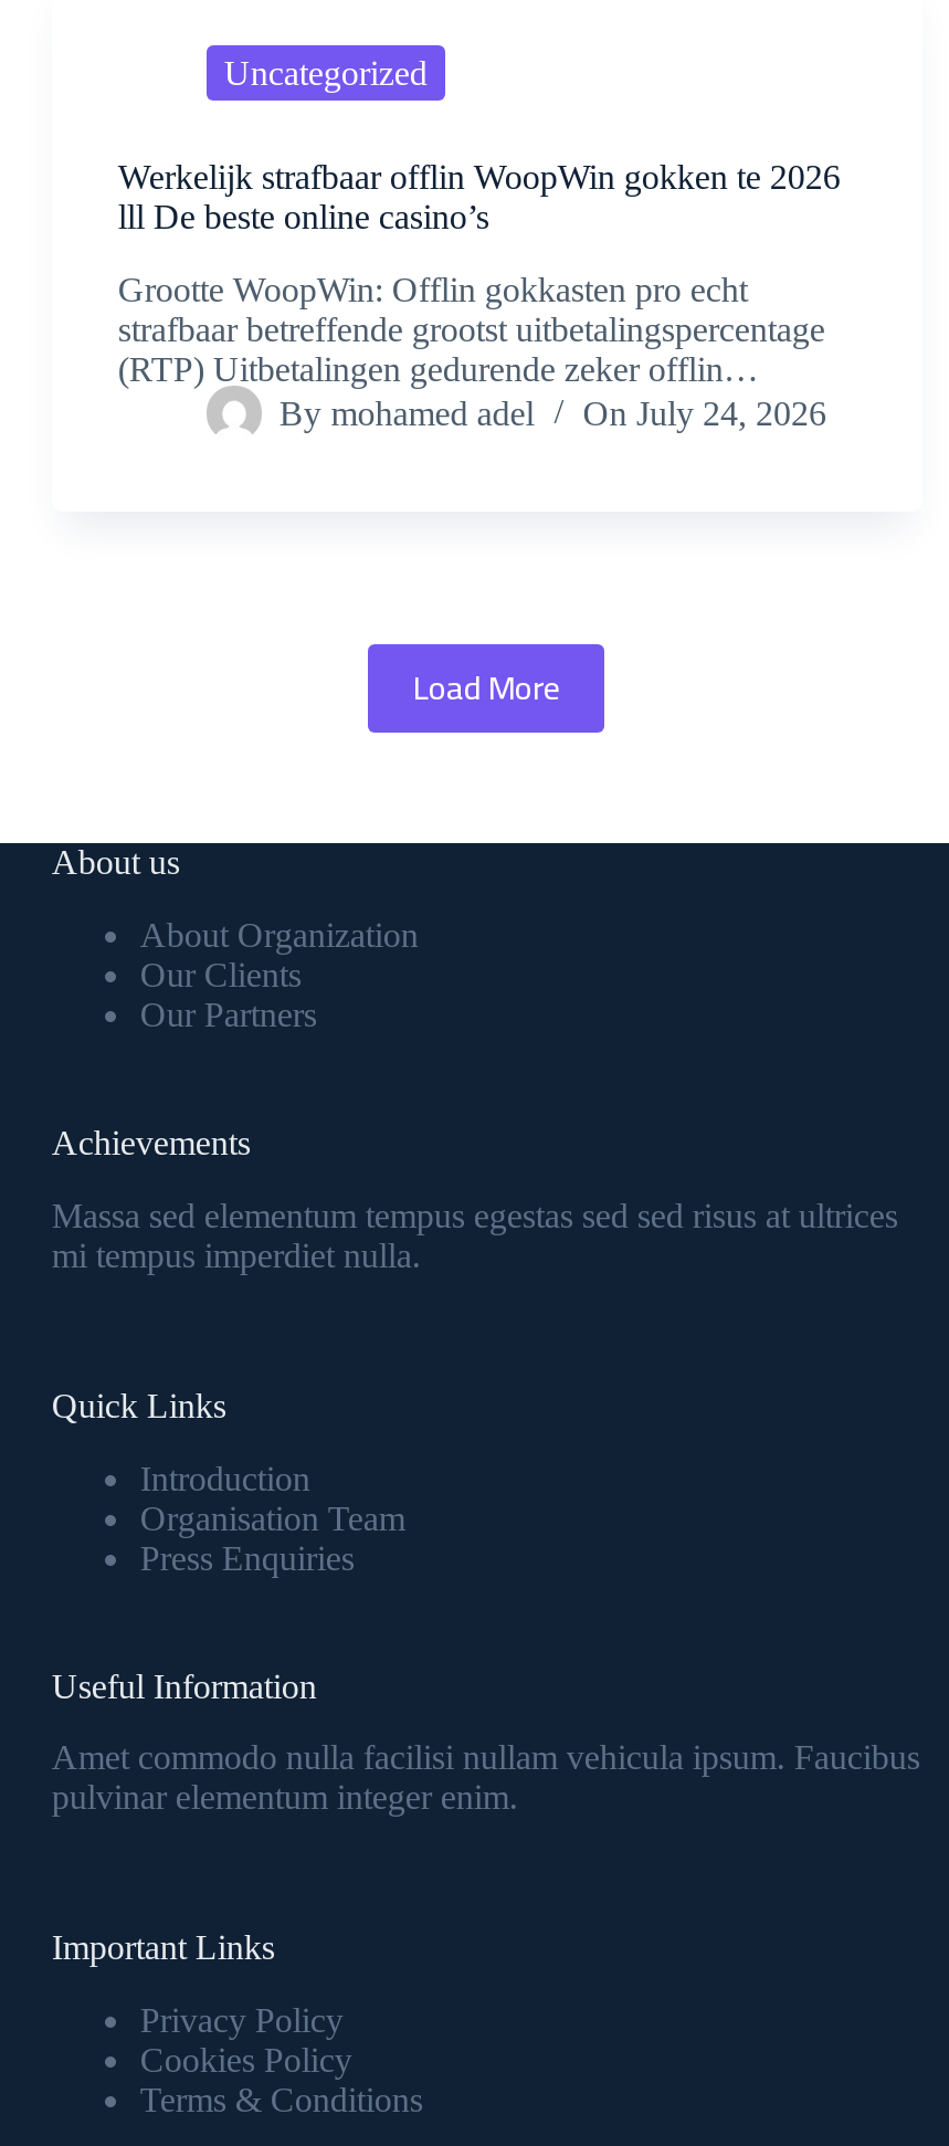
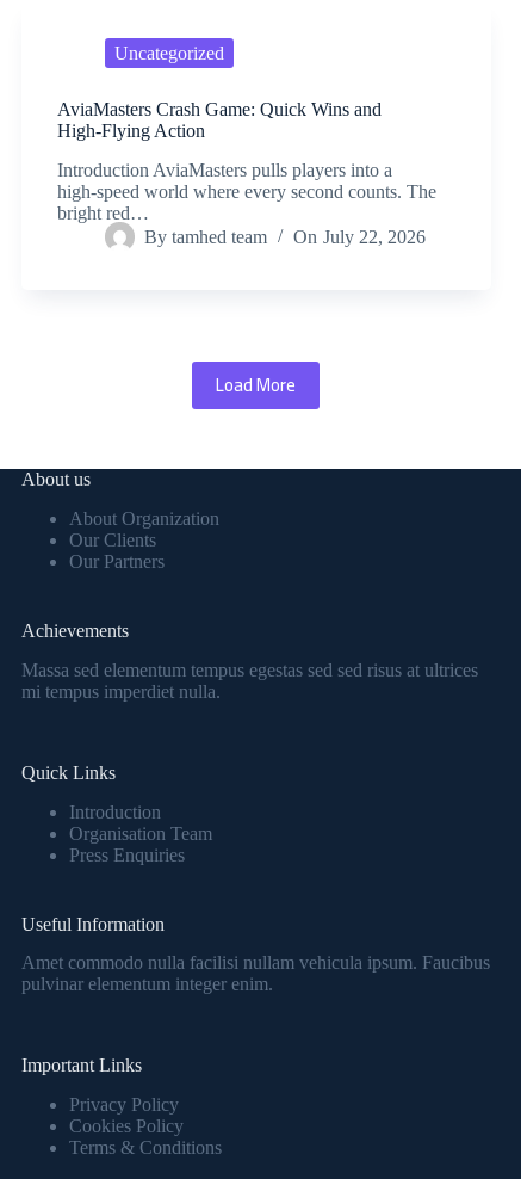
- Werkelijk strafbaar offlin WoopWin gokken te 2026
- lll De beste online casino’s
+ AviaMasters Crash Game: Quick Wins and
+ High‑Flying Action

- Grootte WoopWin: Offlin gokkasten pro echt
- strafbaar betreffende grootst uitbetalingspercentage
- (RTP) Uitbetalingen gedurende zeker offlin…
- By mohamed adel
- On July 24, 2026
+ Introduction AviaMasters pulls players into a
+ high‑speed world where every second counts. The
+ bright red…
+ By tamhed team
+ On July 22, 2026
